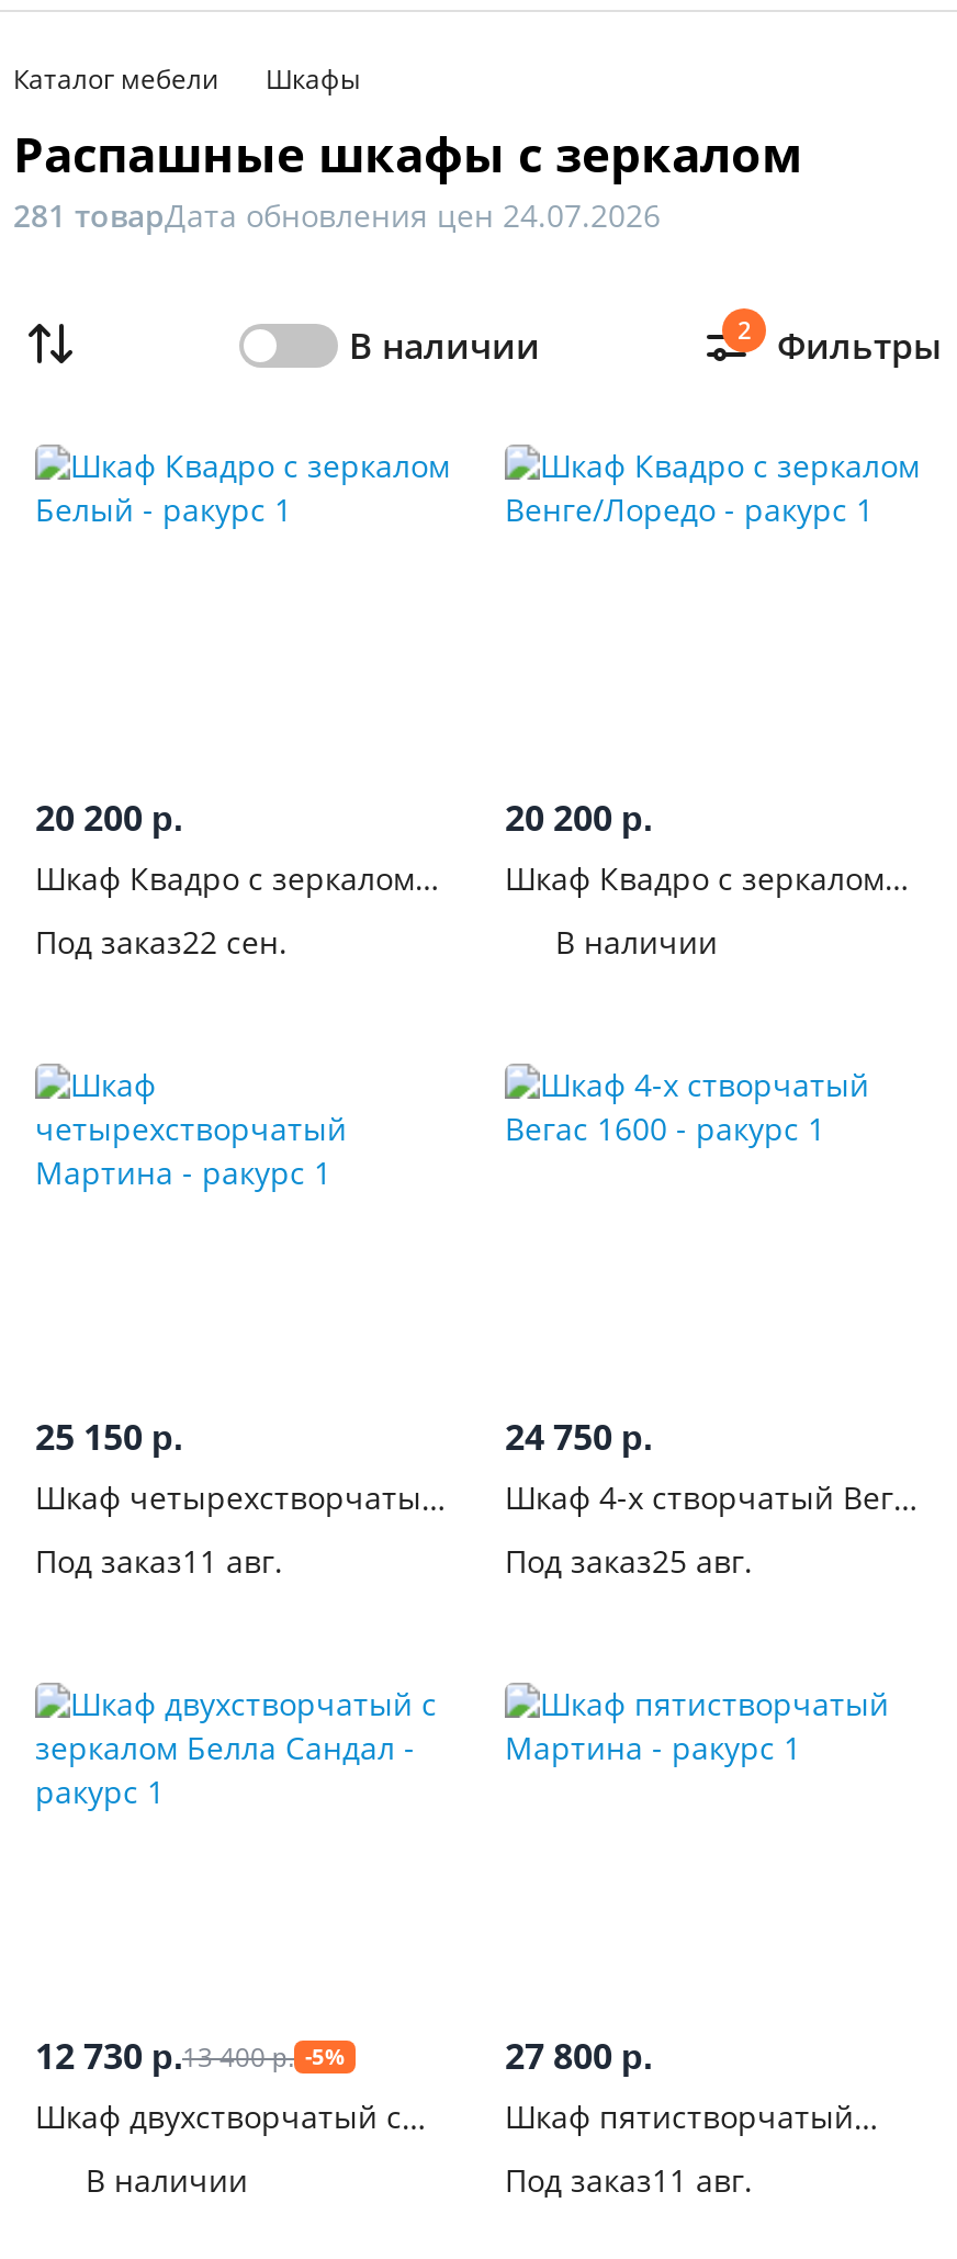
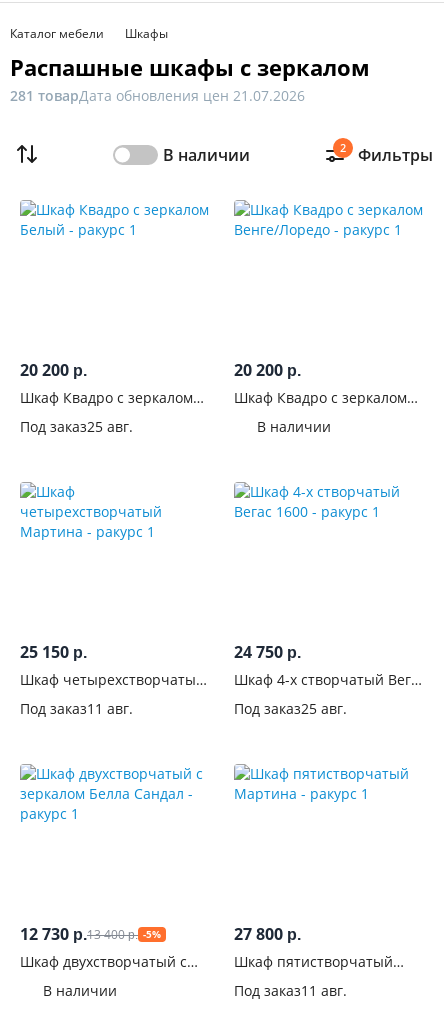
- 281 товарДата обновления цен 24.07.2026
+ 281 товарДата обновления цен 21.07.2026

- Под заказ22 сен.
+ Под заказ25 авг.
